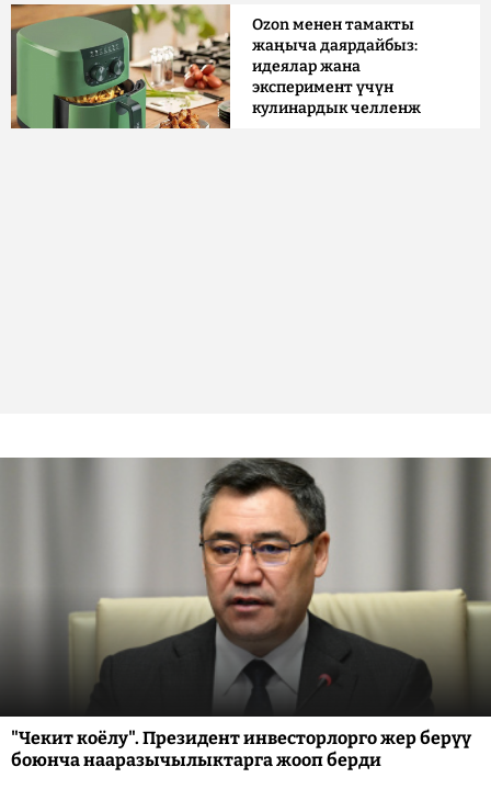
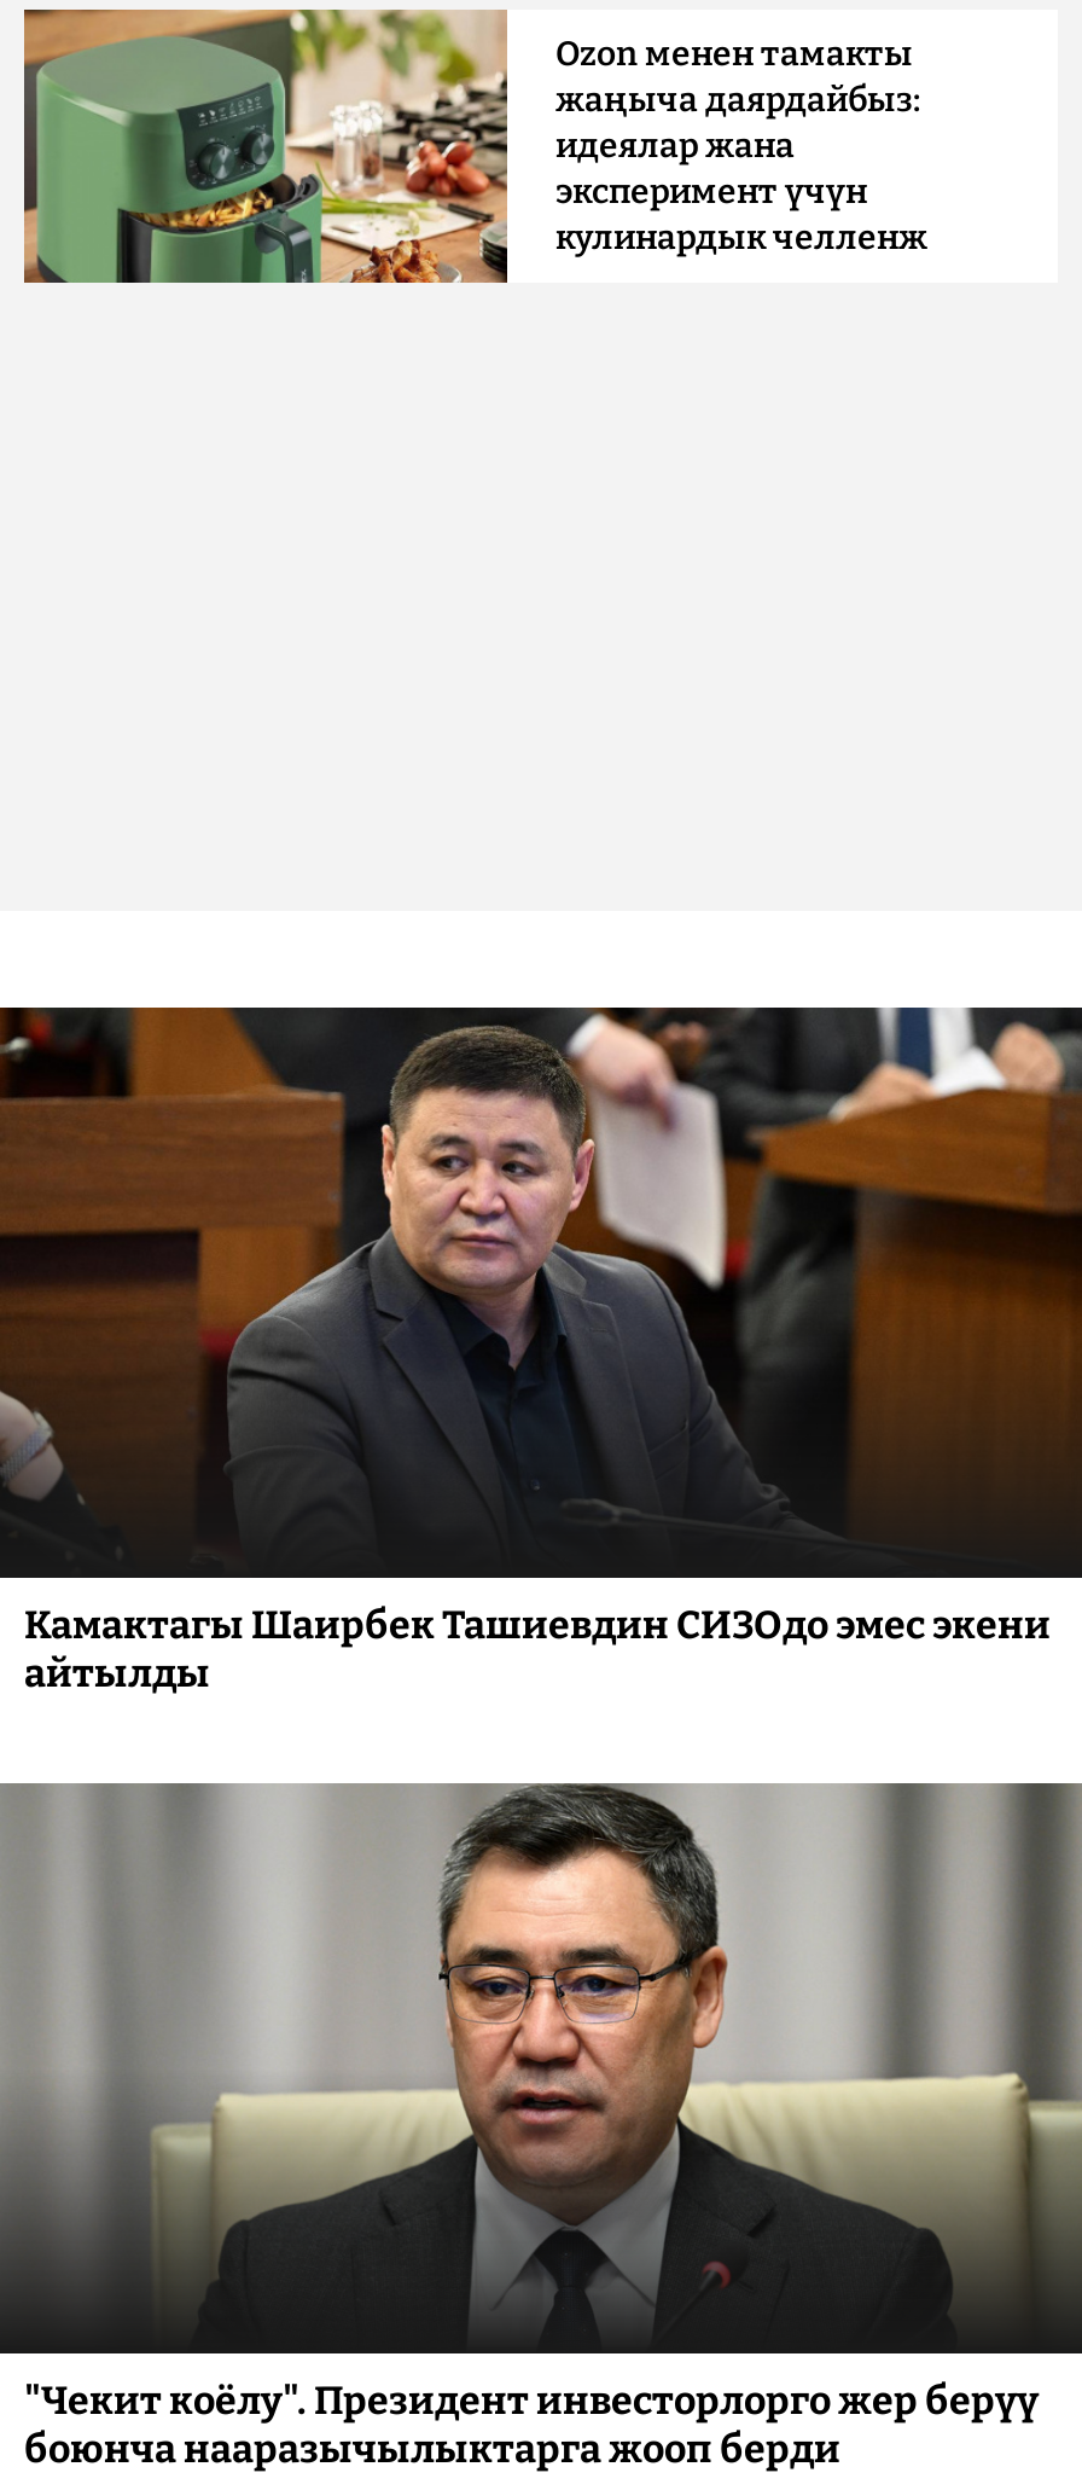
+ [image]
+ Камактагы Шаирбек Ташиевдин СИЗОдо эмес экени
+ айтылды
